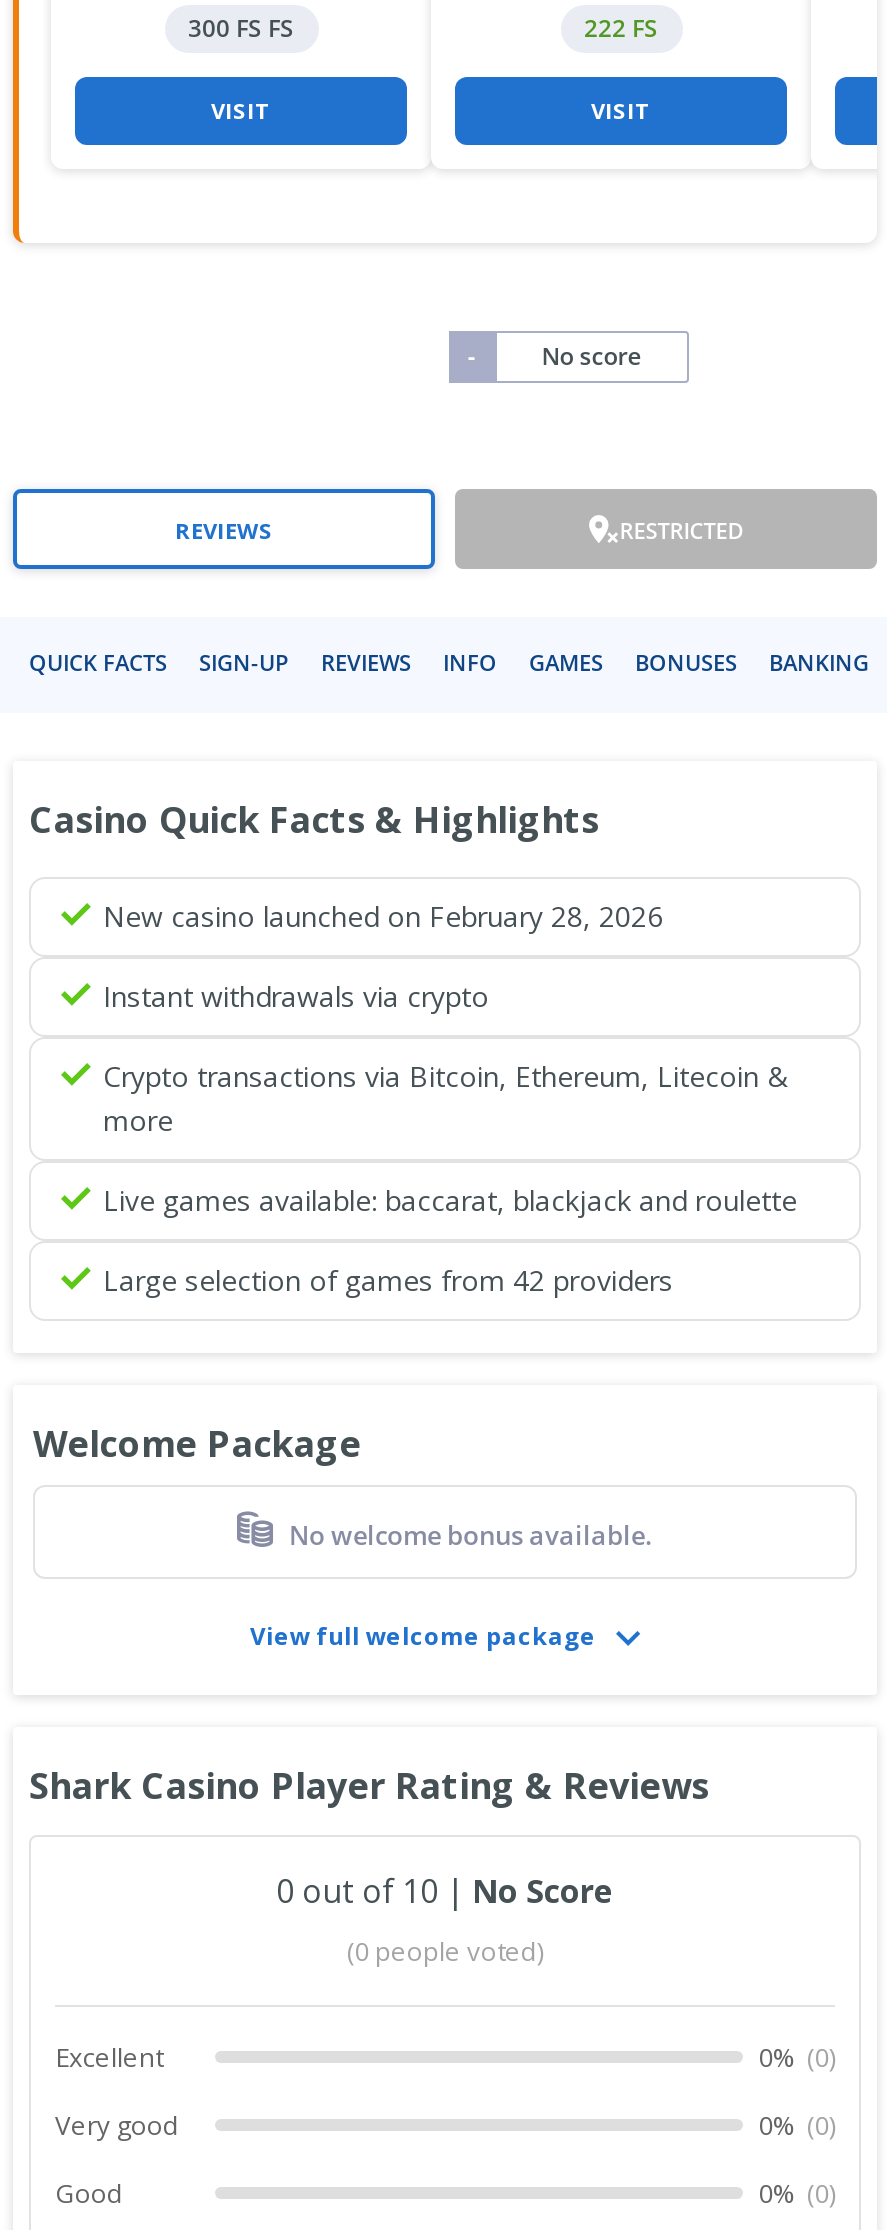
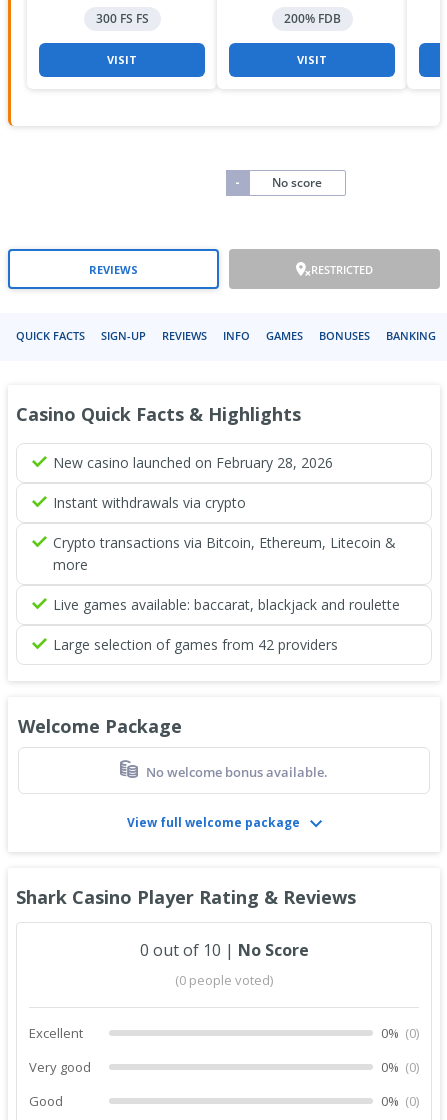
- 222 FS
+ 200% FDB
